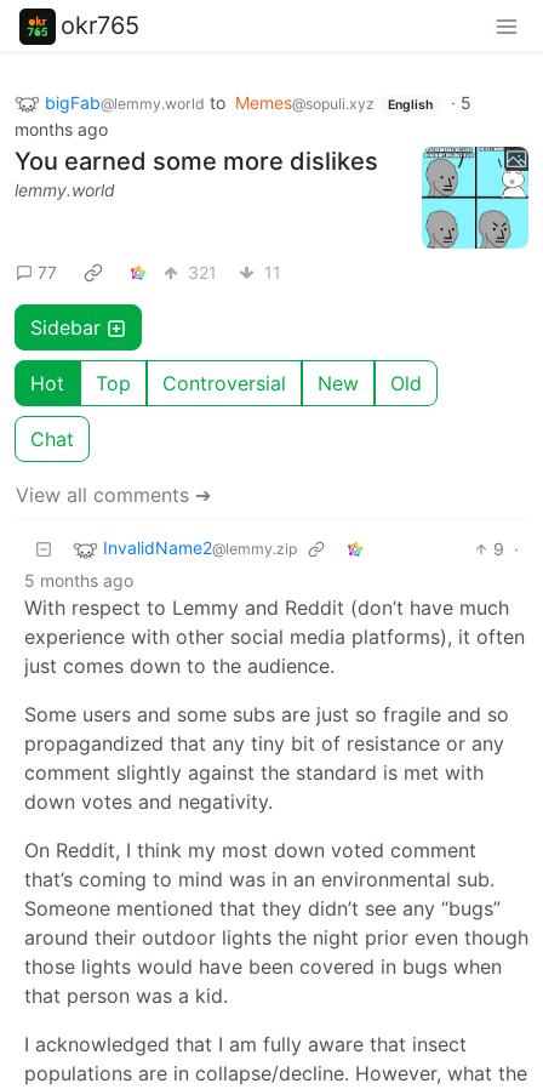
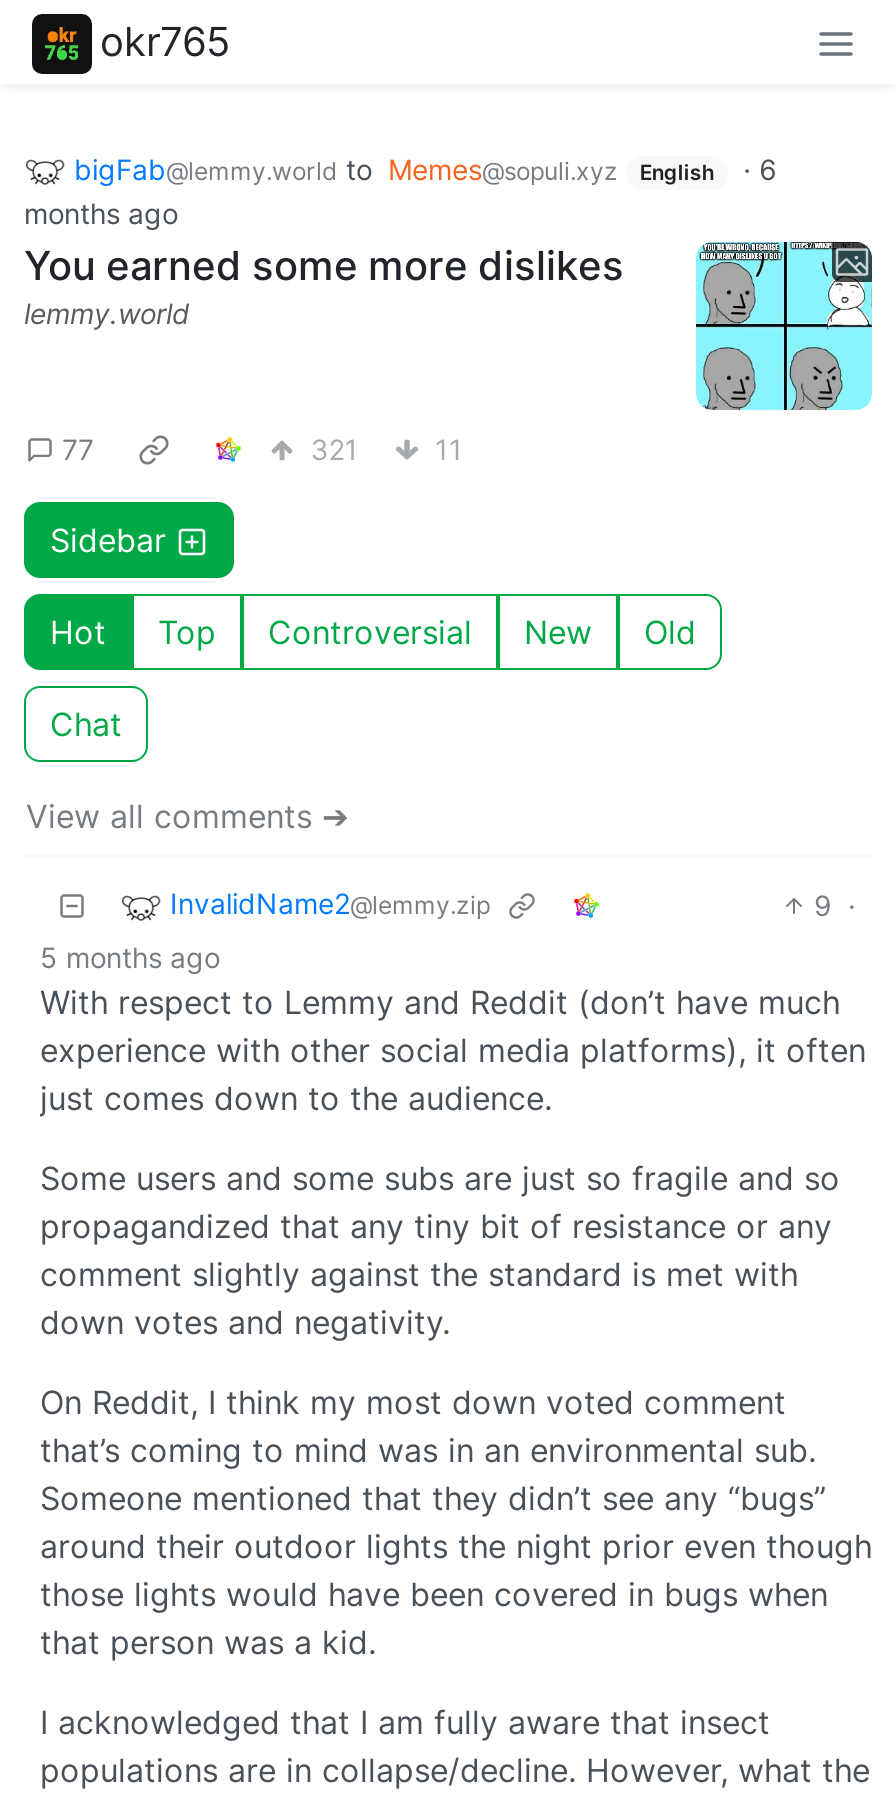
- bigFab@lemmy.world to Memes@sopuli.xyz English · 5
+ bigFab@lemmy.world to Memes@sopuli.xyz English · 6
